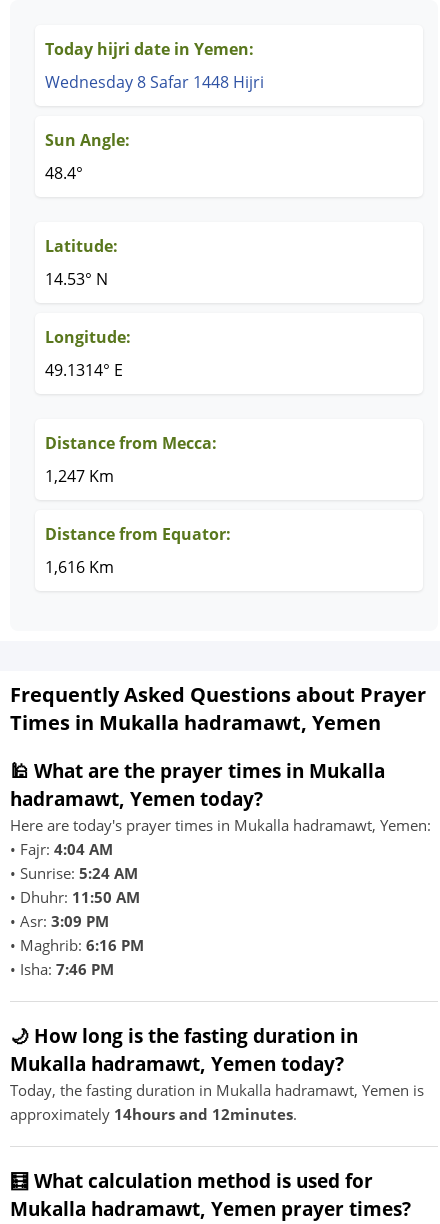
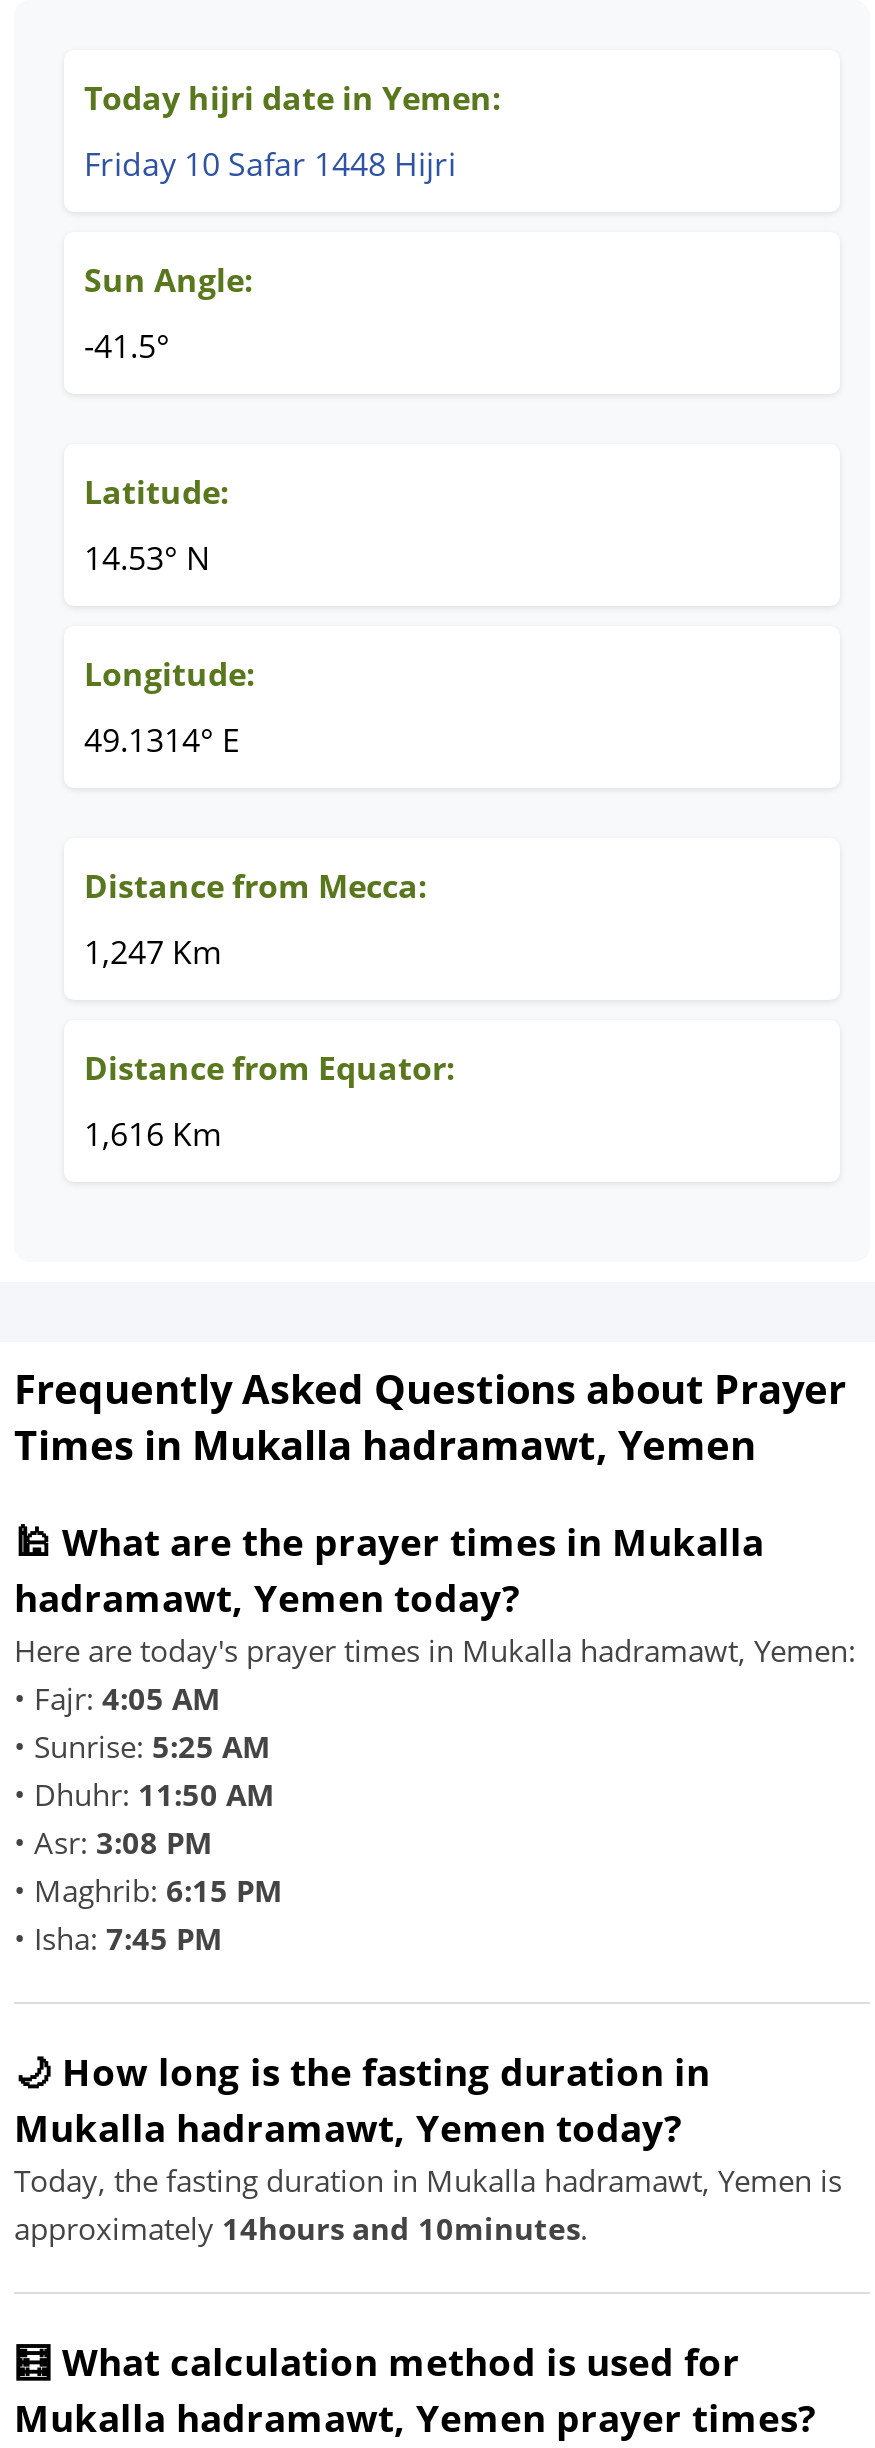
- Wednesday 8 Safar 1448 Hijri
+ Friday 10 Safar 1448 Hijri

- 48.4°
+ -41.5°

- • Fajr: 4:04 AM
+ • Fajr: 4:05 AM

- • Sunrise: 5:24 AM
+ • Sunrise: 5:25 AM

- • Asr: 3:09 PM
+ • Asr: 3:08 PM

- • Maghrib: 6:16 PM
+ • Maghrib: 6:15 PM

- • Isha: 7:46 PM
+ • Isha: 7:45 PM

- approximately 14hours and 12minutes.
+ approximately 14hours and 10minutes.
